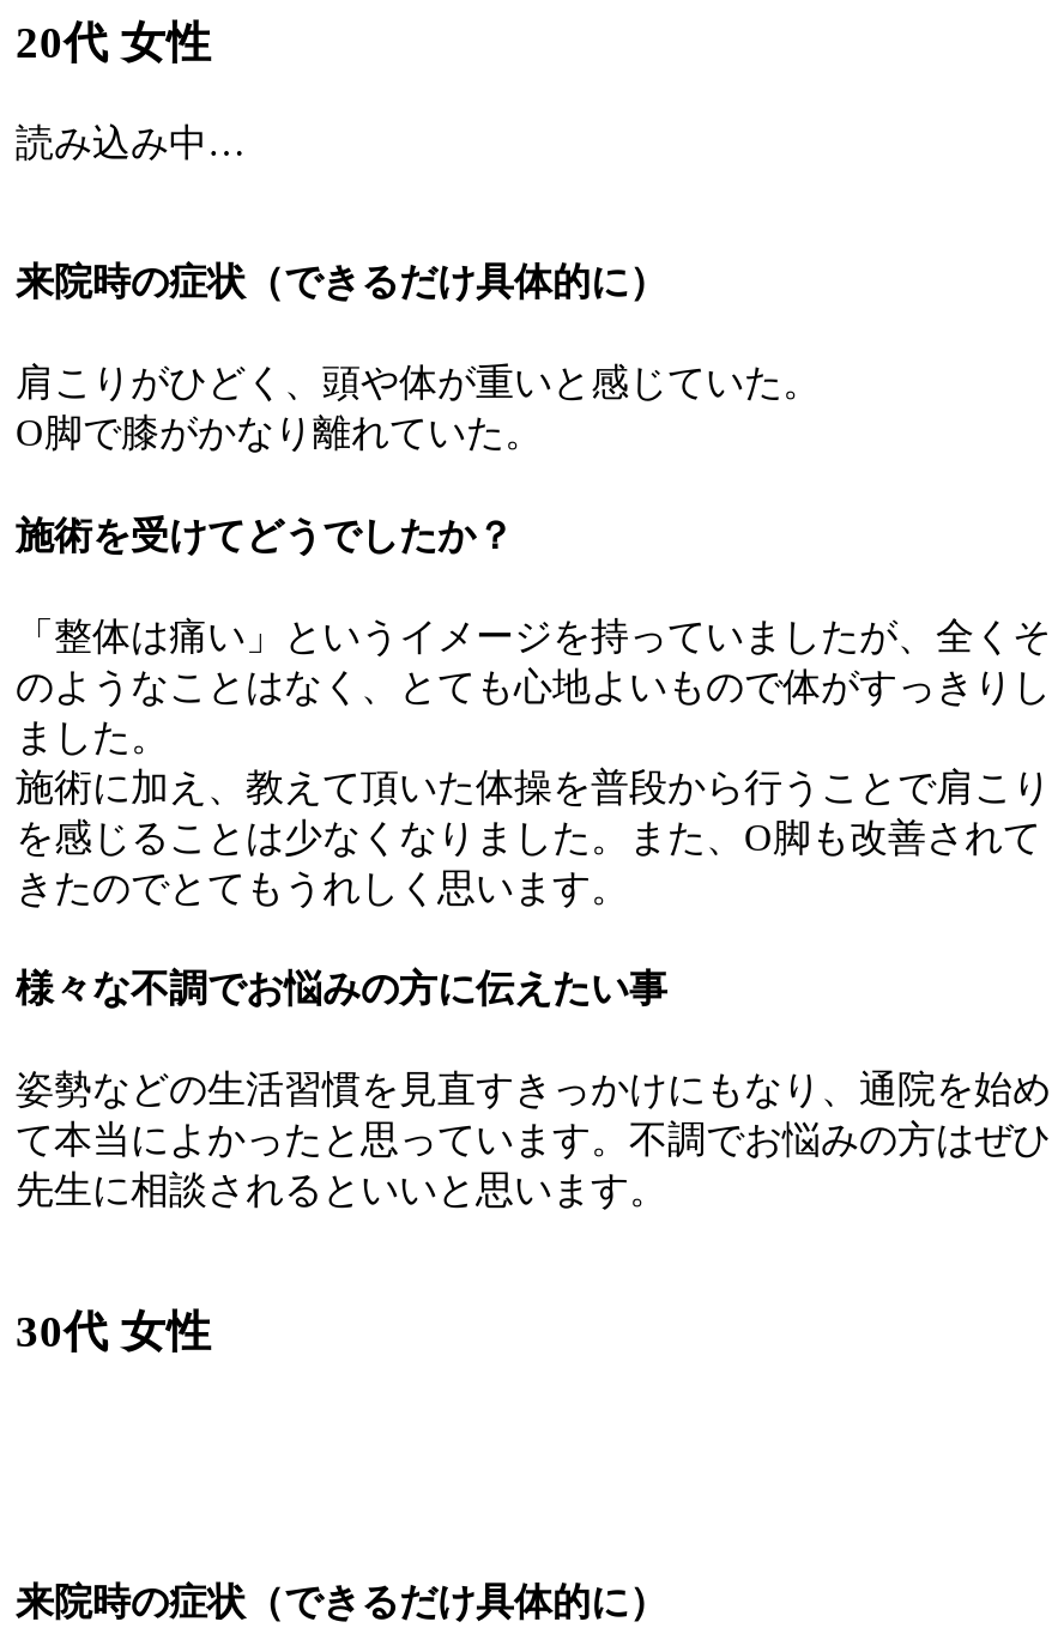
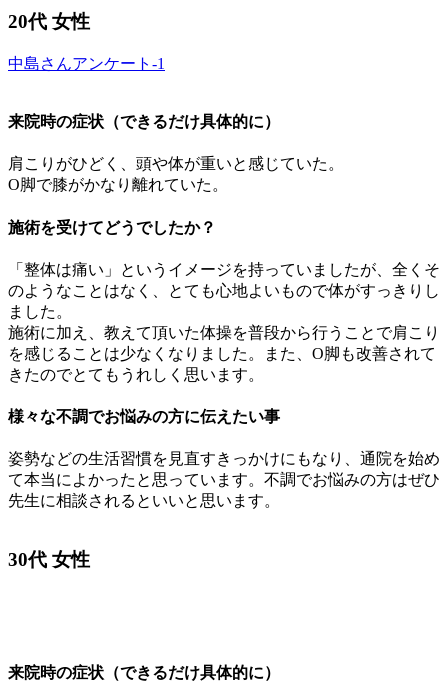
- 読み込み中…
+ 中島さんアンケート-1
